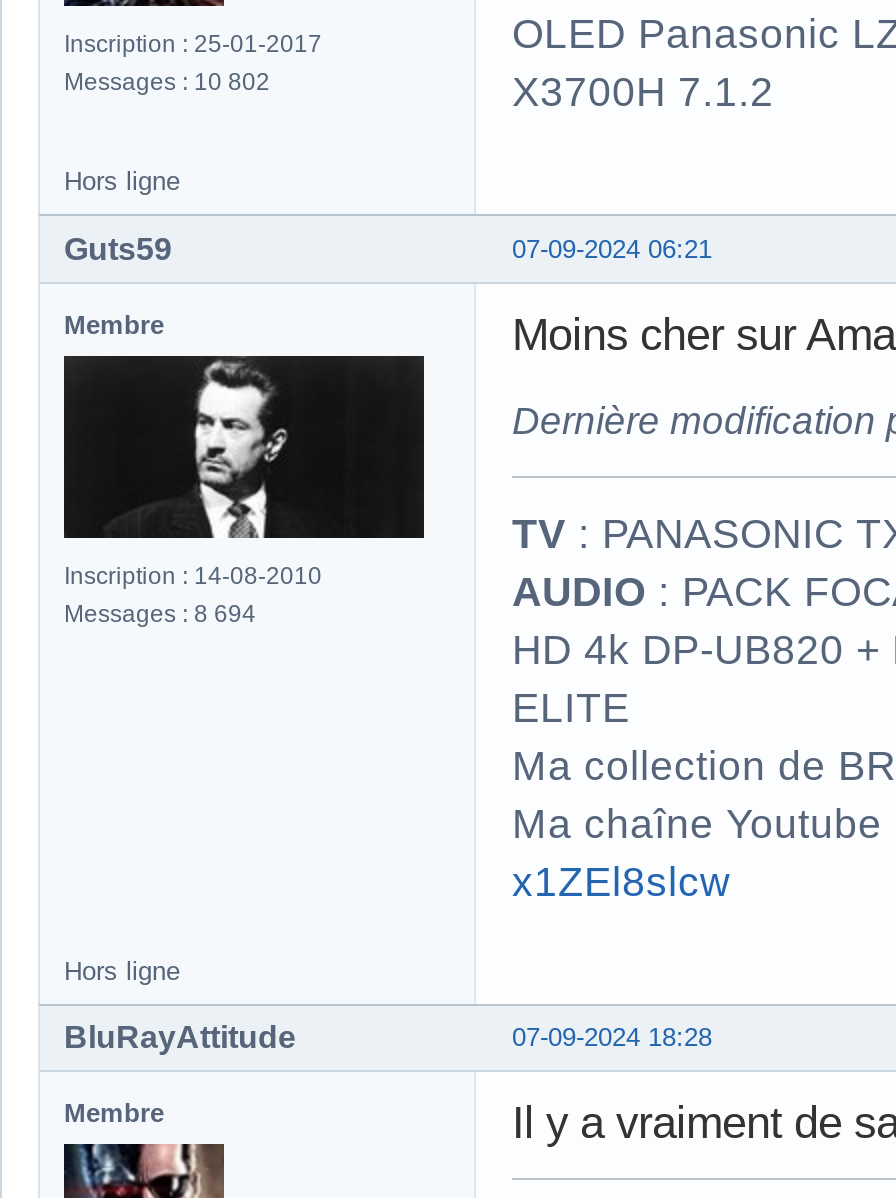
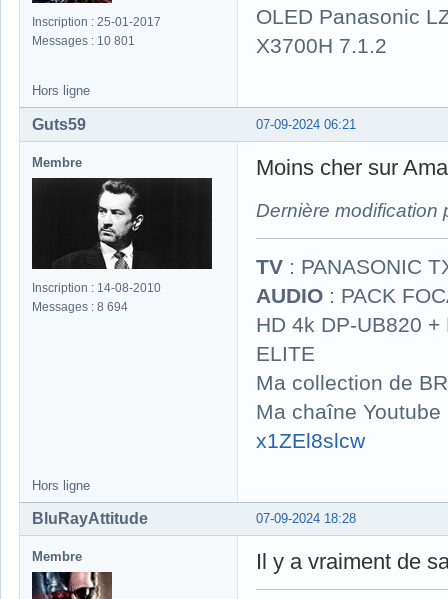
- Messages : 10 802
+ Messages : 10 801
